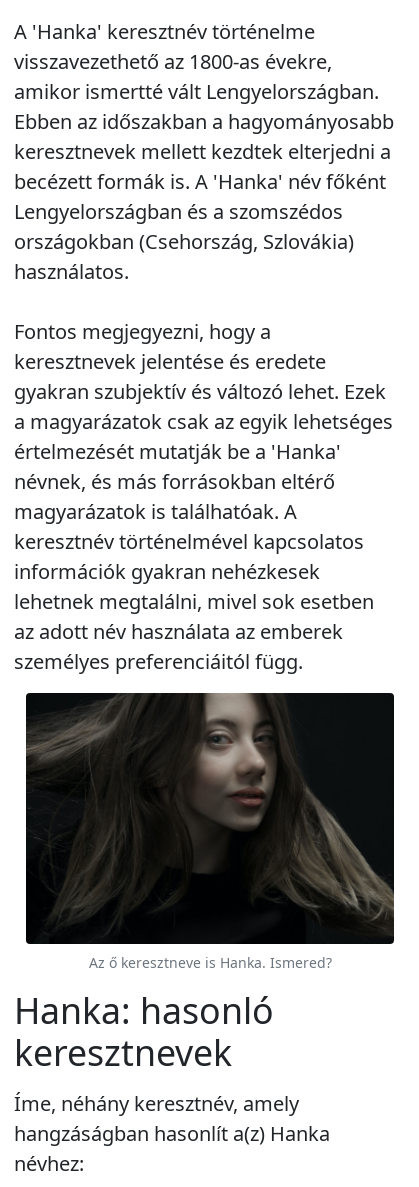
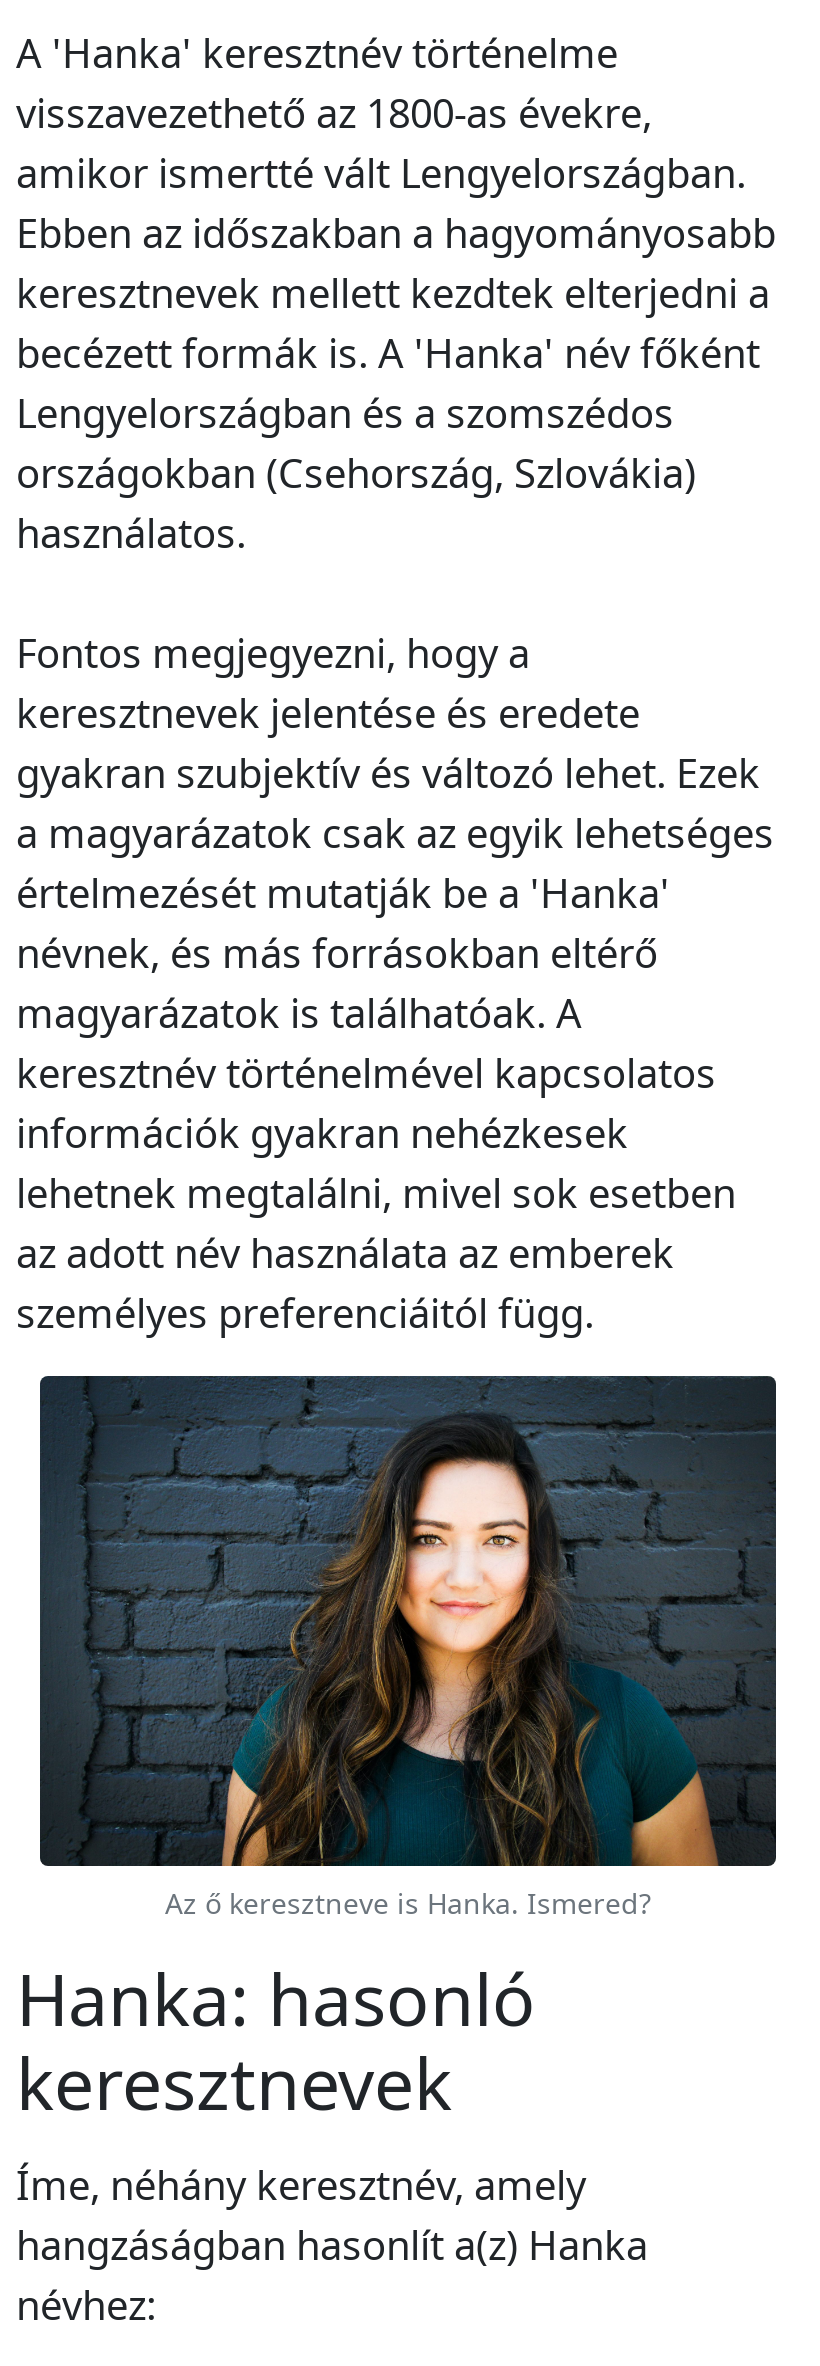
- [image]
+ [image]
